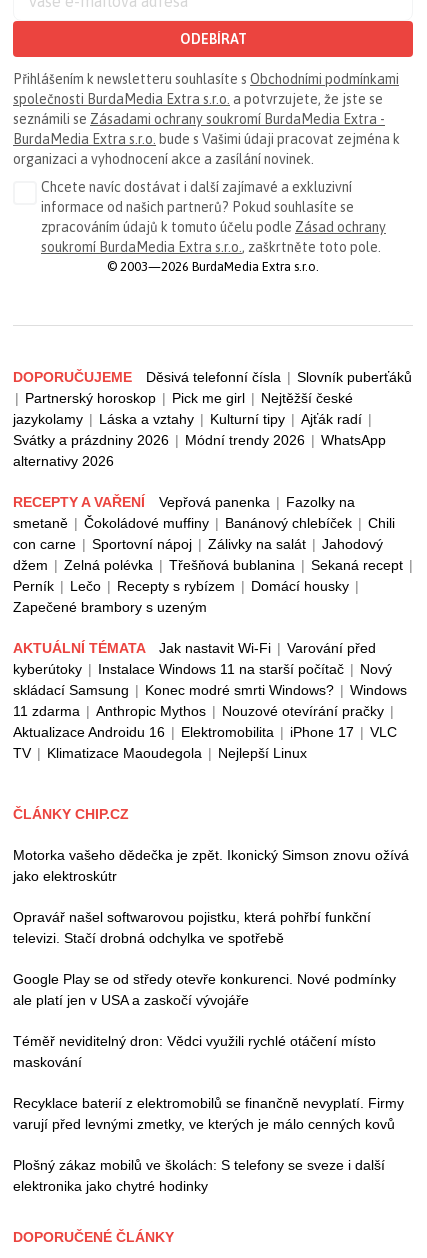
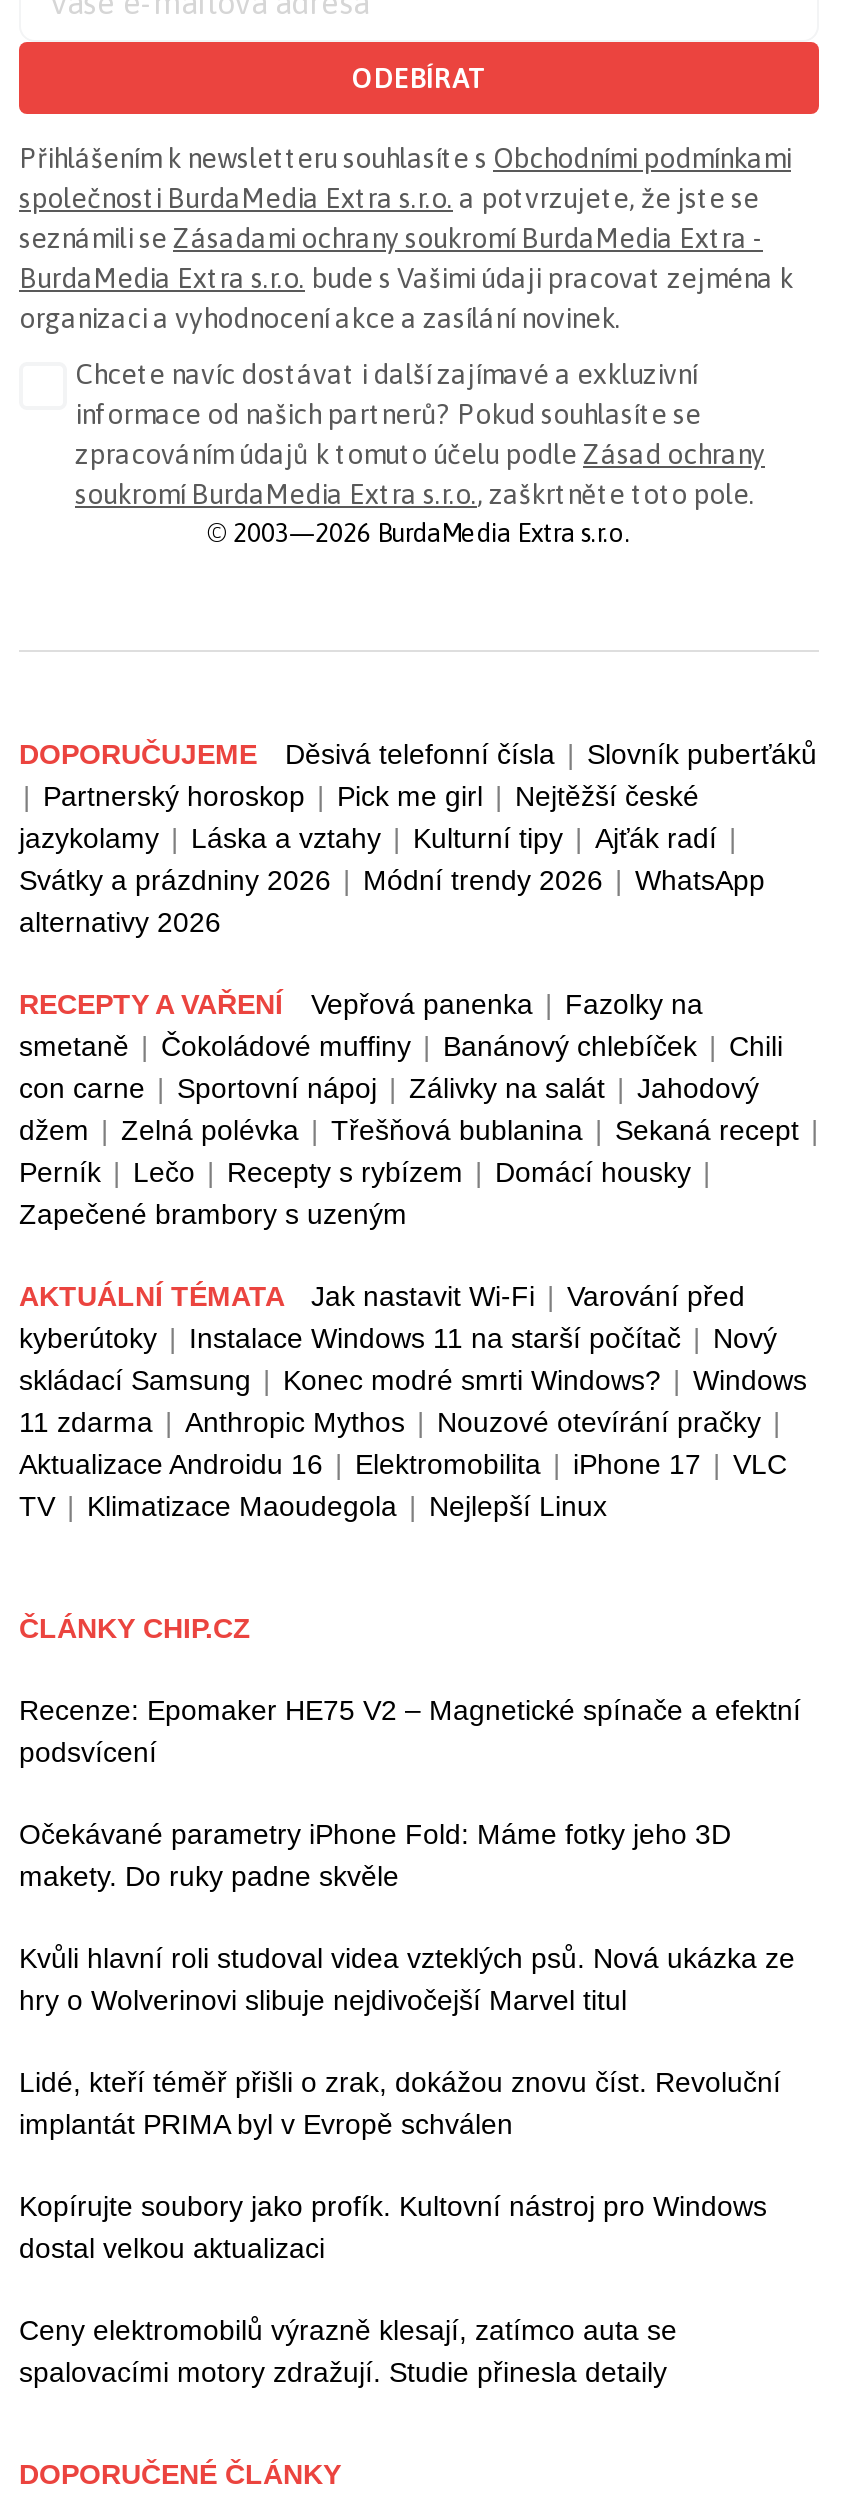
- Motorka vašeho dědečka je zpět. Ikonický Simson znovu ožívá
- jako elektroskútr
+ Recenze: Epomaker HE75 V2 – Magnetické spínače a efektní
+ podsvícení

- Opravář našel softwarovou pojistku, která pohřbí funkční
- televizi. Stačí drobná odchylka ve spotřebě
+ Očekávané parametry iPhone Fold: Máme fotky jeho 3D
+ makety. Do ruky padne skvěle

- Google Play se od středy otevře konkurenci. Nové podmínky
- ale platí jen v USA a zaskočí vývojáře
+ Kvůli hlavní roli studoval videa vzteklých psů. Nová ukázka ze
+ hry o Wolverinovi slibuje nejdivočejší Marvel titul

- Téměř neviditelný dron: Vědci využili rychlé otáčení místo
- maskování
+ Lidé, kteří téměř přišli o zrak, dokážou znovu číst. Revoluční
+ implantát PRIMA byl v Evropě schválen

- Recyklace baterií z elektromobilů se finančně nevyplatí. Firmy
- varují před levnými zmetky, ve kterých je málo cenných kovů
+ Kopírujte soubory jako profík. Kultovní nástroj pro Windows
+ dostal velkou aktualizaci

- Plošný zákaz mobilů ve školách: S telefony se sveze i další
- elektronika jako chytré hodinky
+ Ceny elektromobilů výrazně klesají, zatímco auta se
+ spalovacími motory zdražují. Studie přinesla detaily
